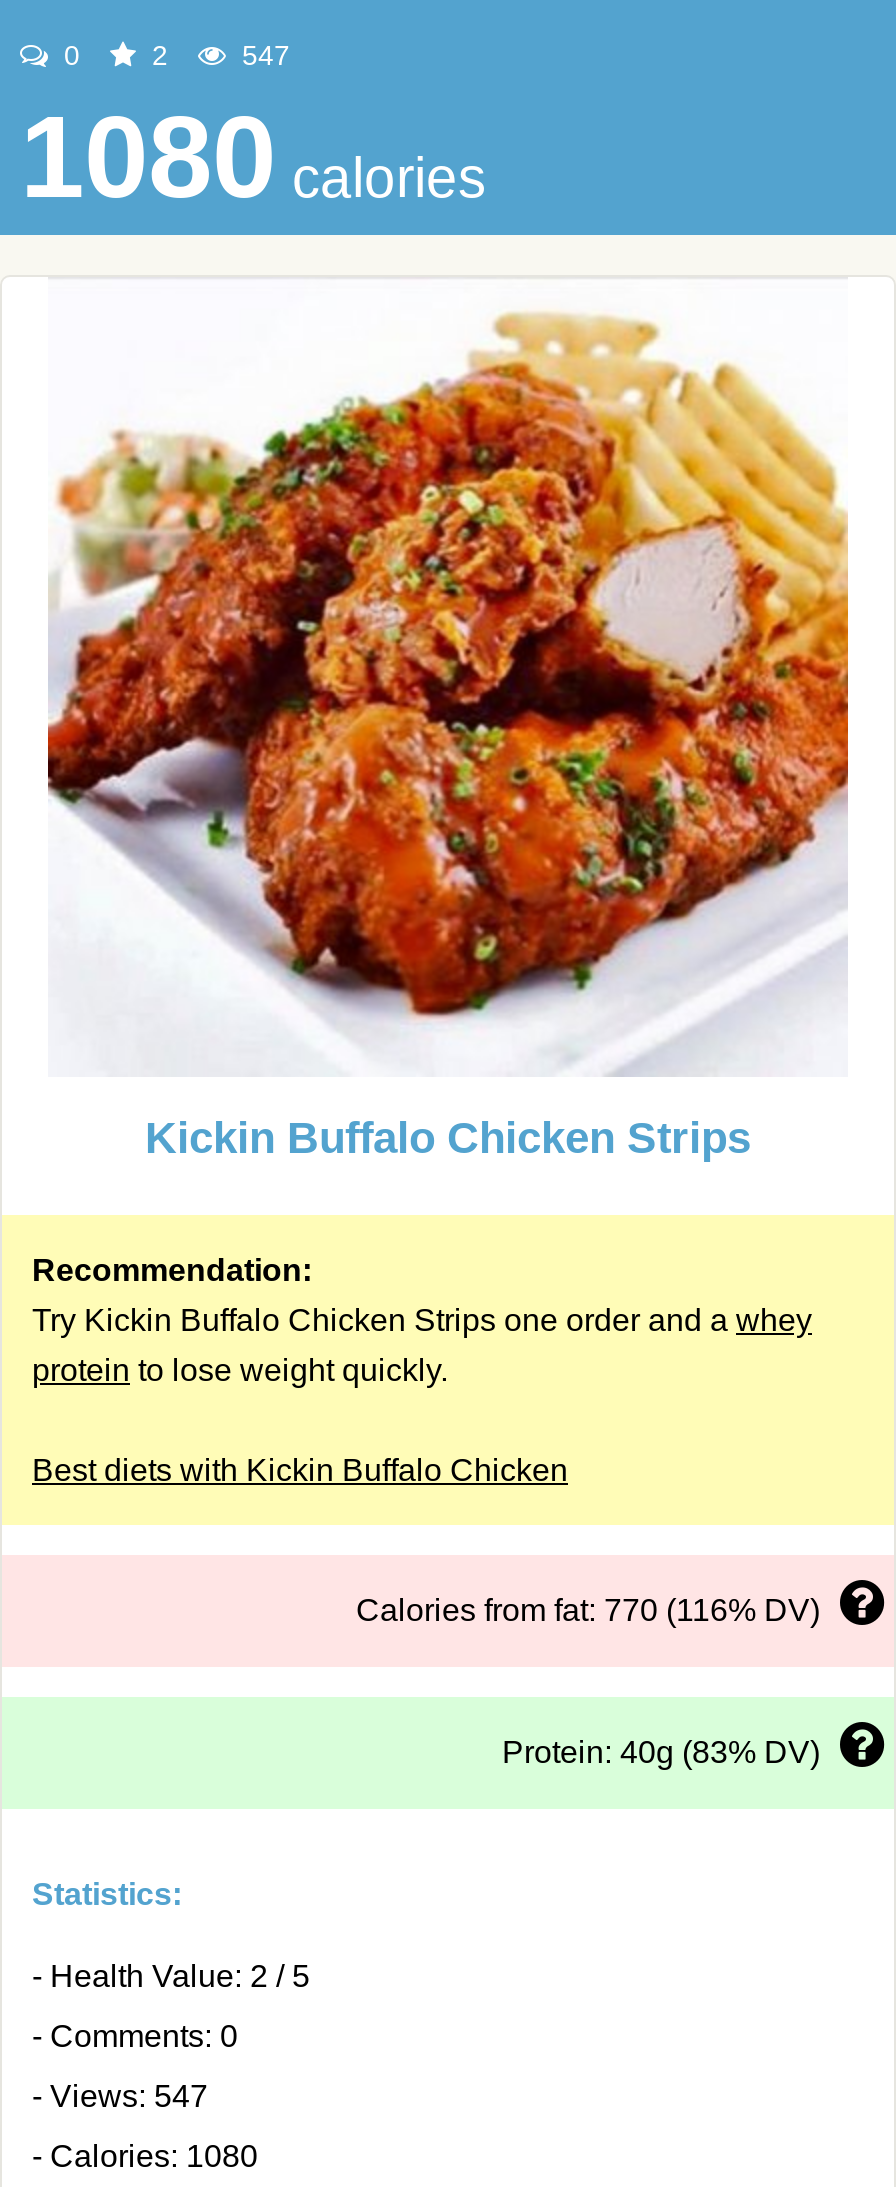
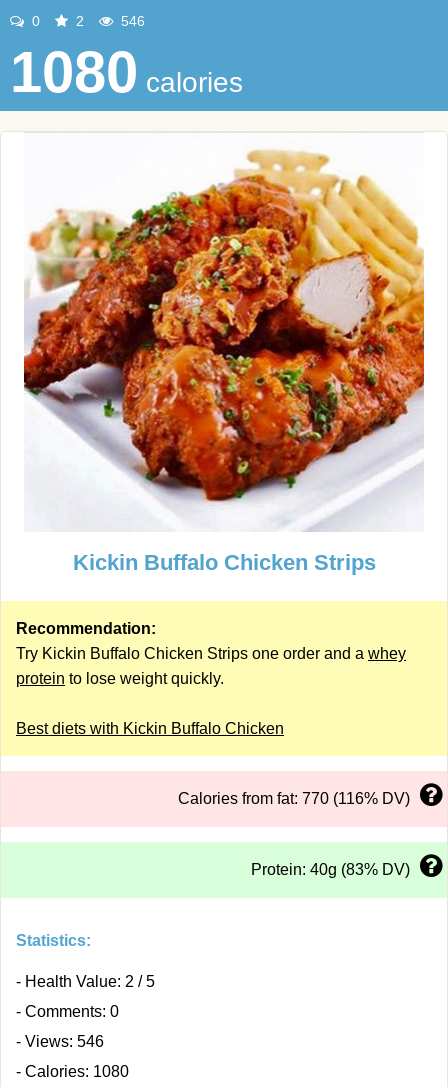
- 547
+ 546

- - Views: 547
+ - Views: 546
